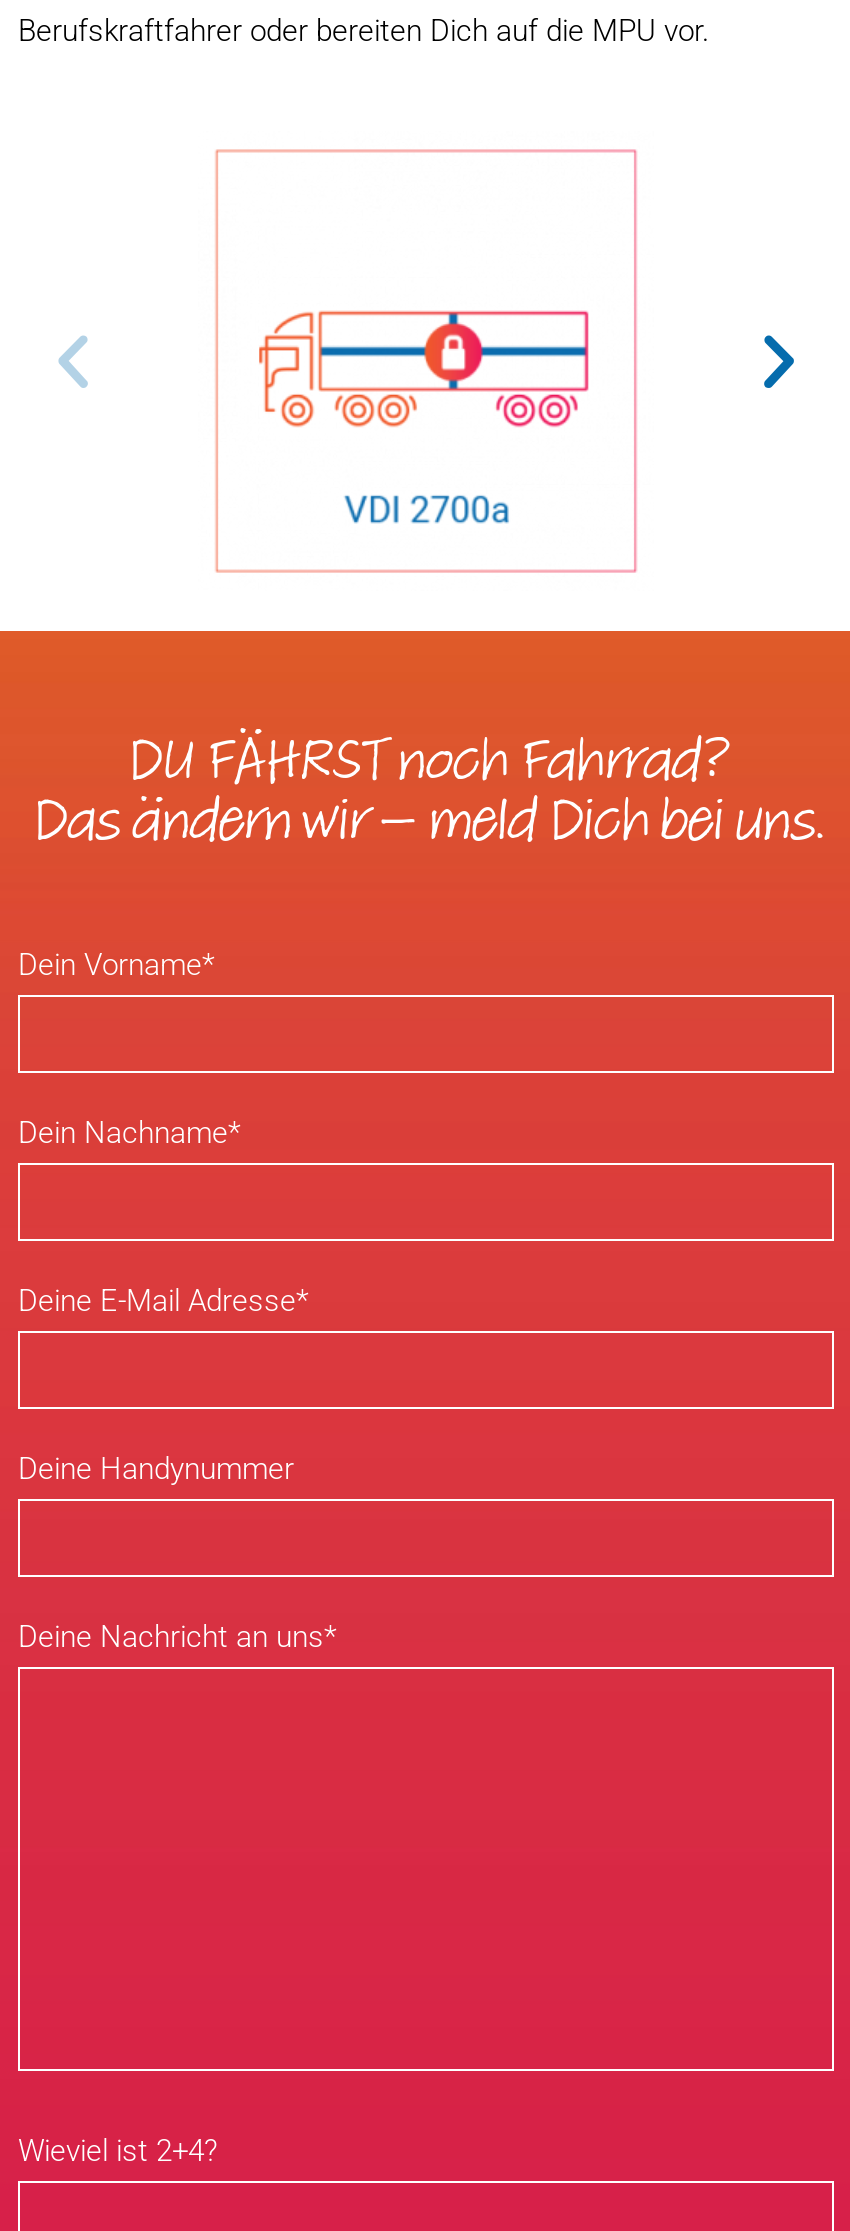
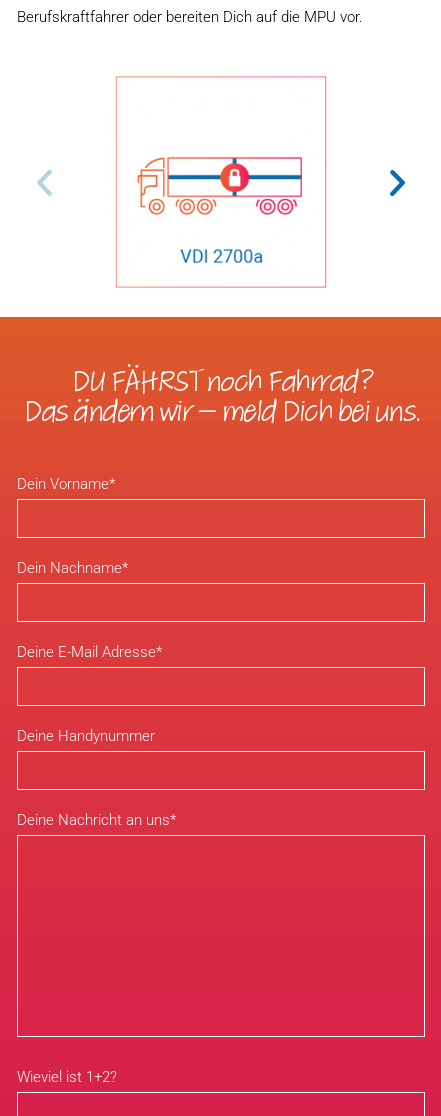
- Wieviel ist 2+4?
+ Wieviel ist 1+2?
